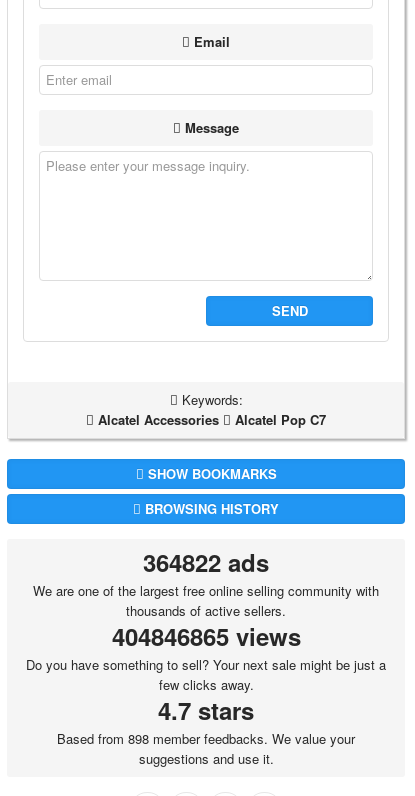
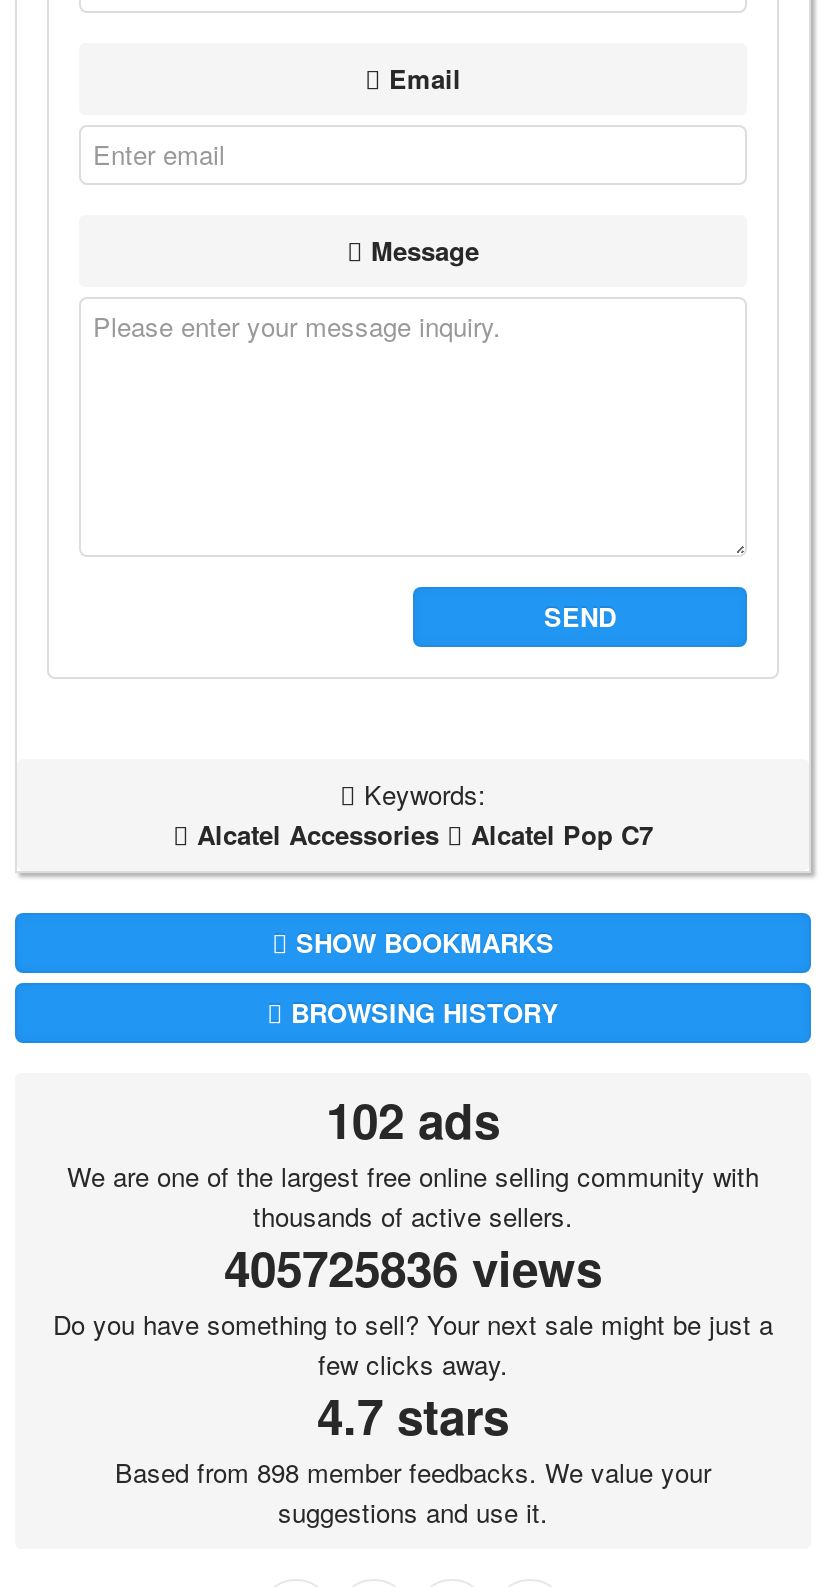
- 364822 ads
+ 102 ads

- 404846865 views
+ 405725836 views
